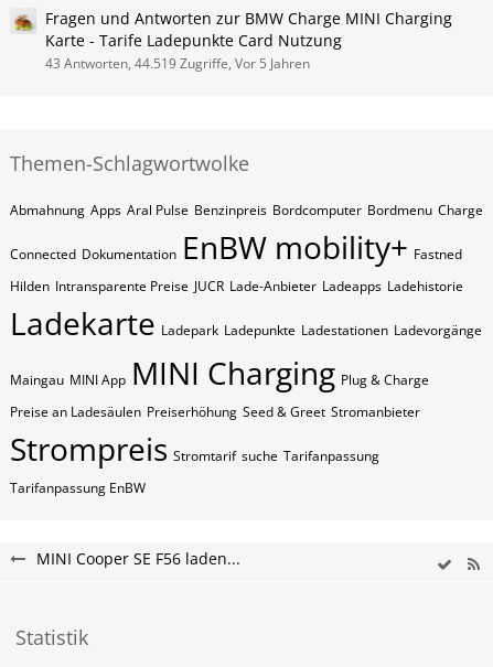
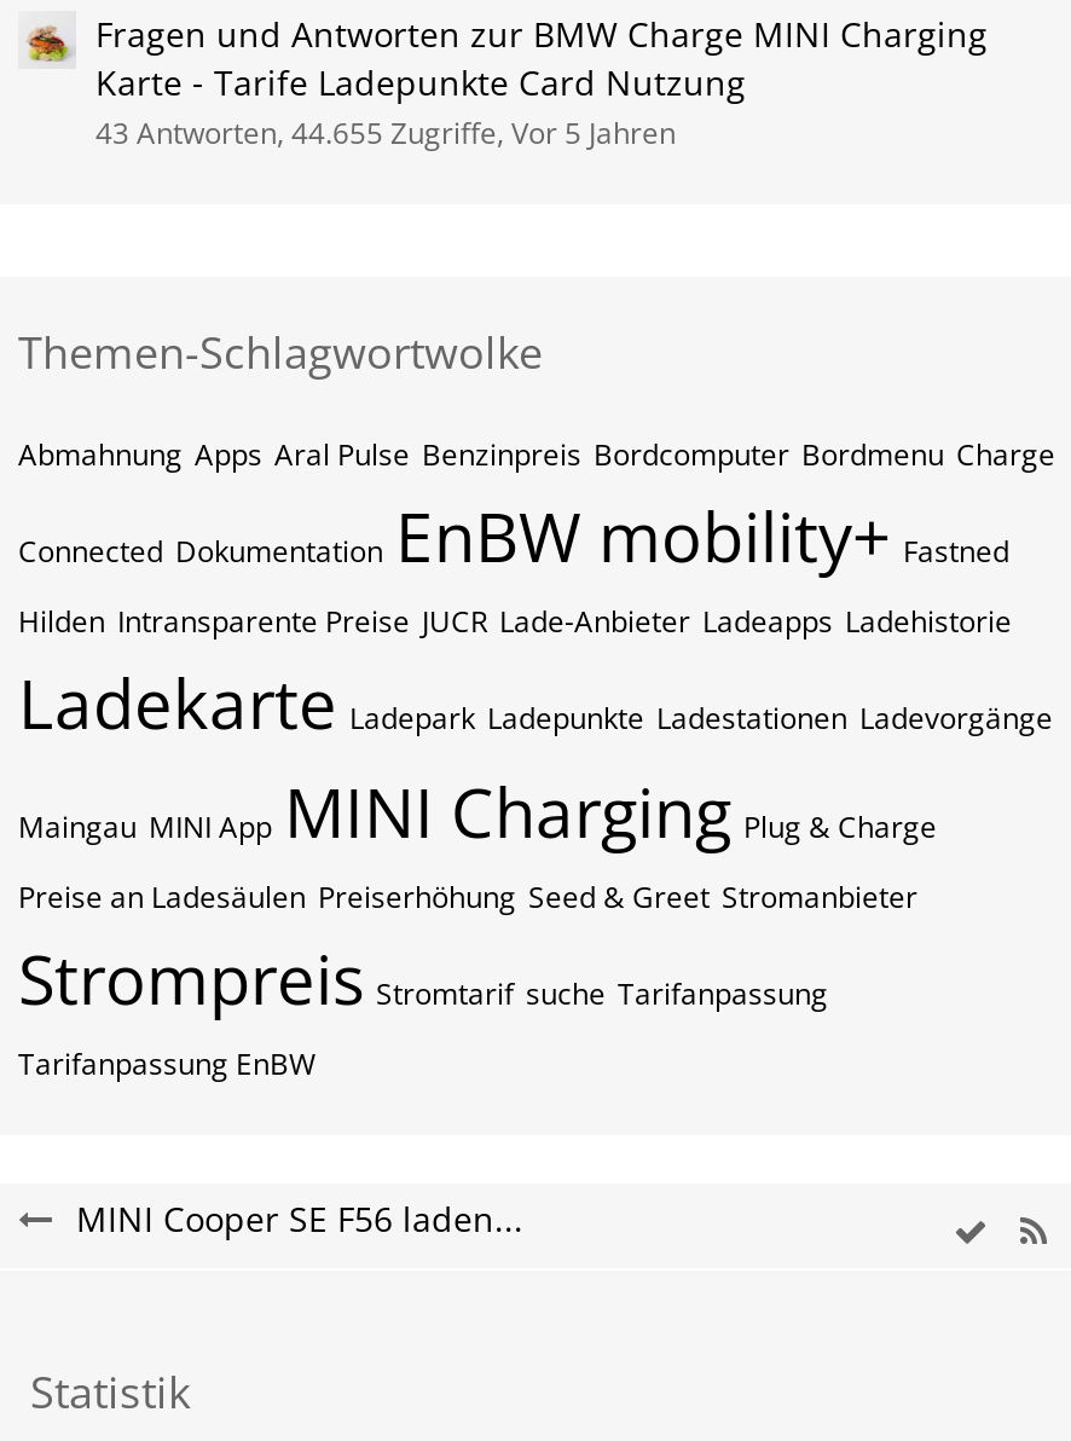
- 43 Antworten, 44.519 Zugriffe, Vor 5 Jahren
+ 43 Antworten, 44.655 Zugriffe, Vor 5 Jahren
